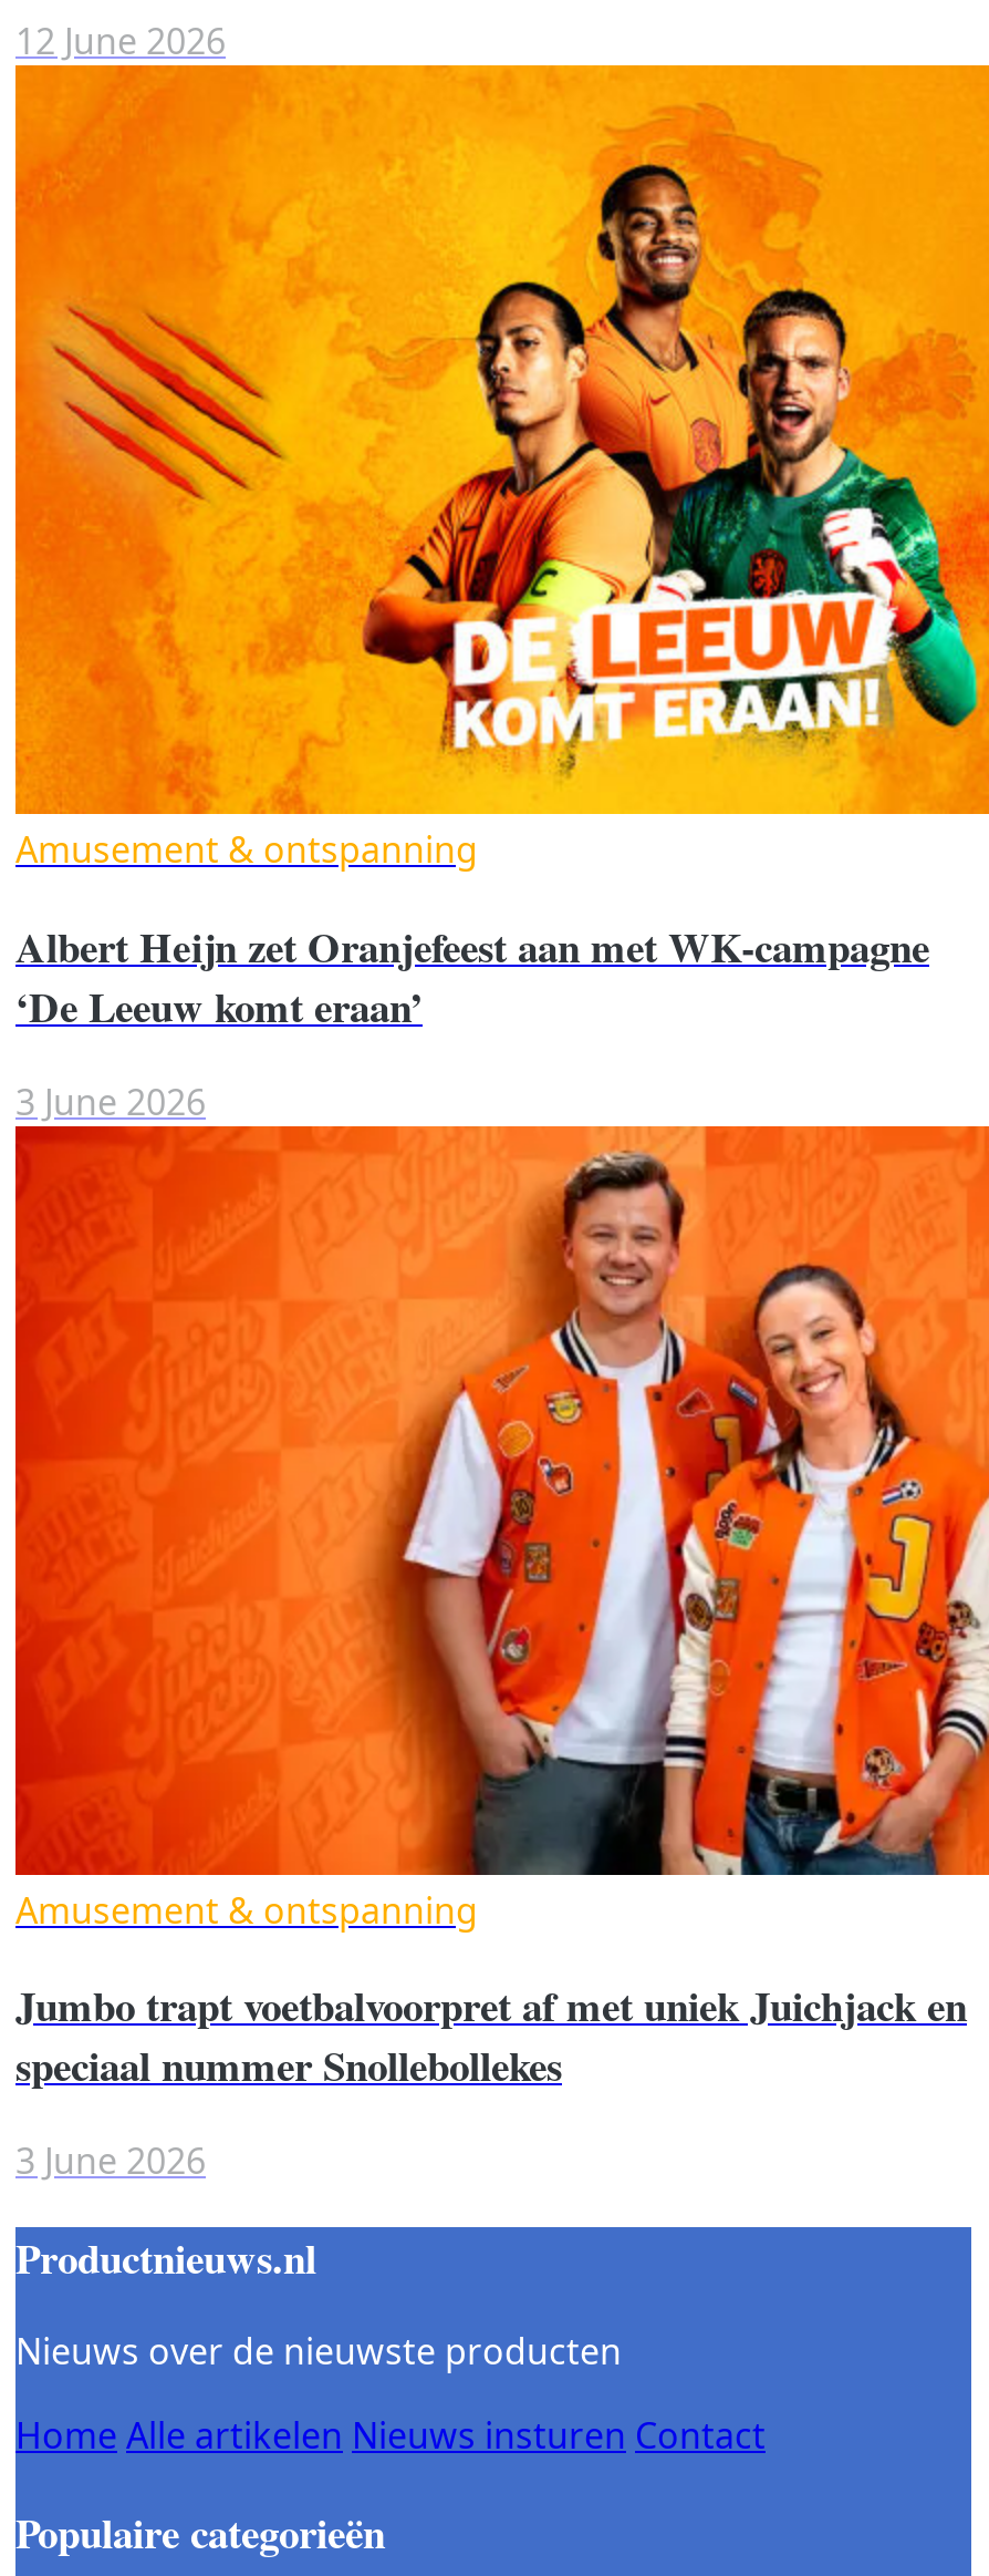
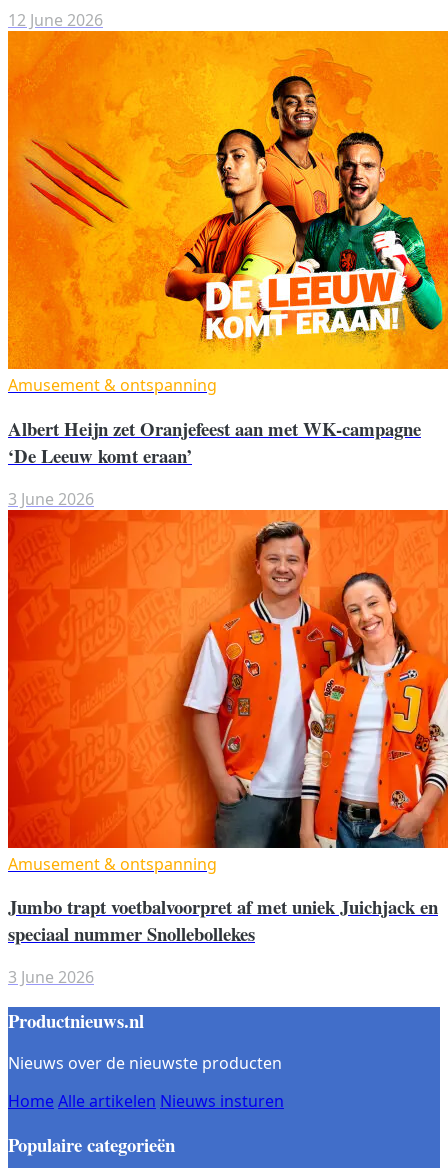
- Home Alle artikelen Nieuws insturen Contact
+ Home Alle artikelen Nieuws insturen
